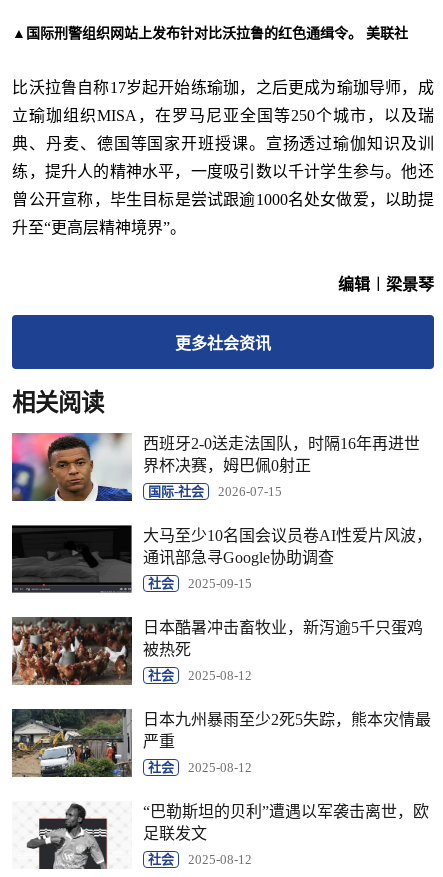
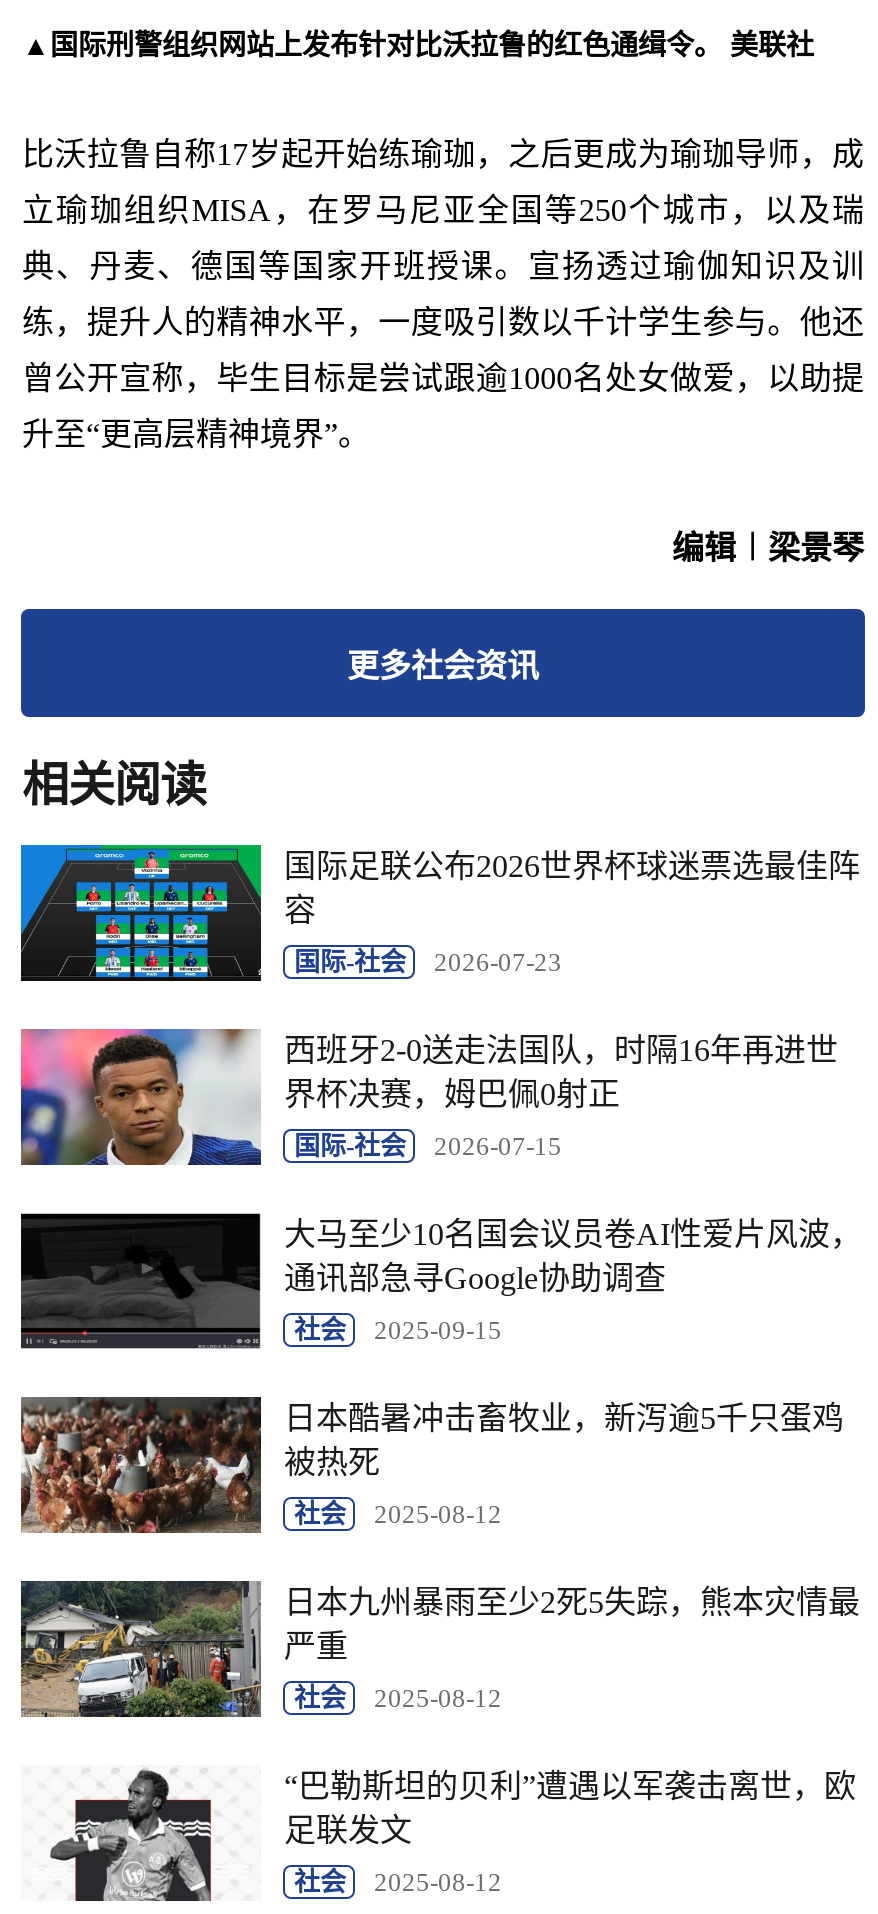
+ [image]
+ 国际足联公布2026世界杯球迷票选最佳阵
+ 容
+ 国际-社会
+ 2026-07-23
